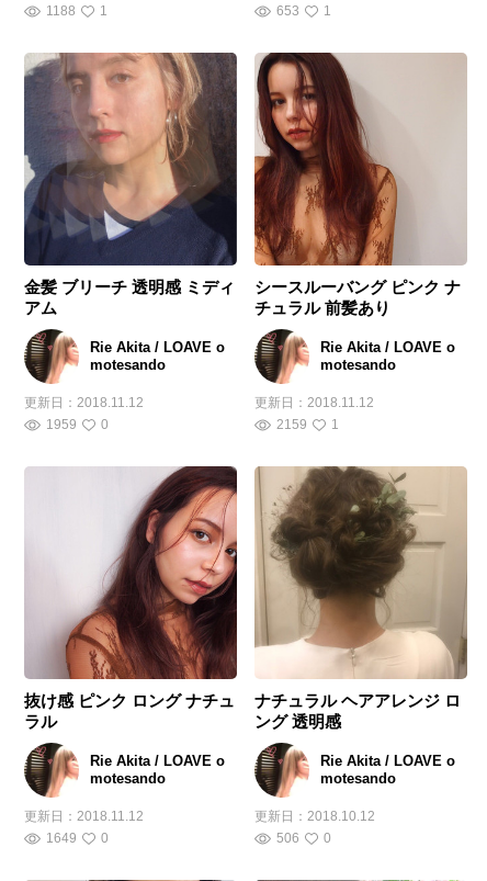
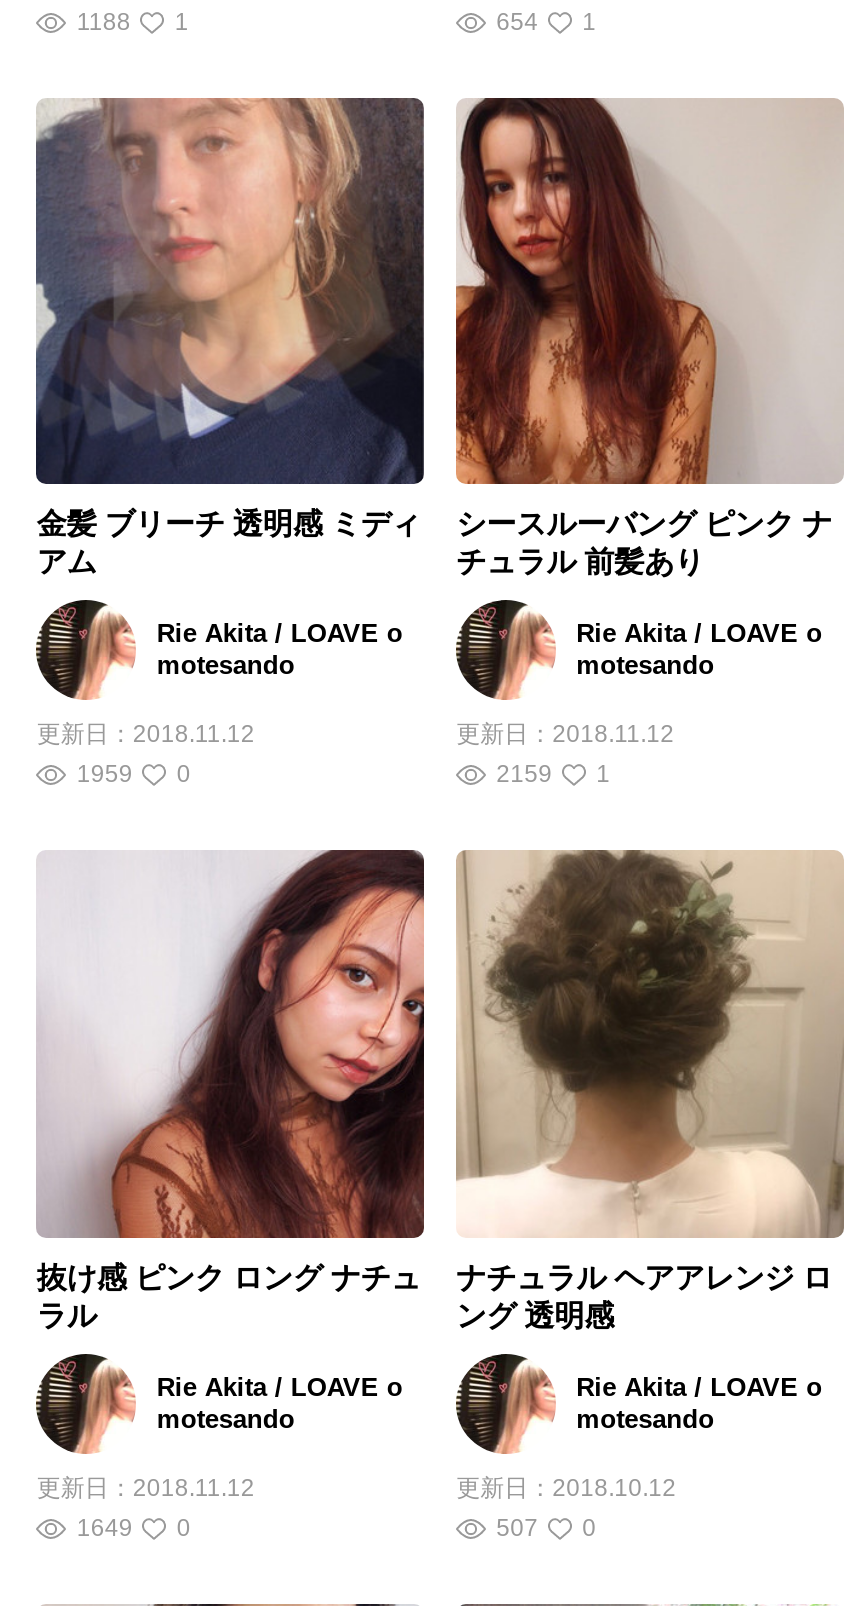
- 653 1
+ 654 1

- 506 0
+ 507 0
